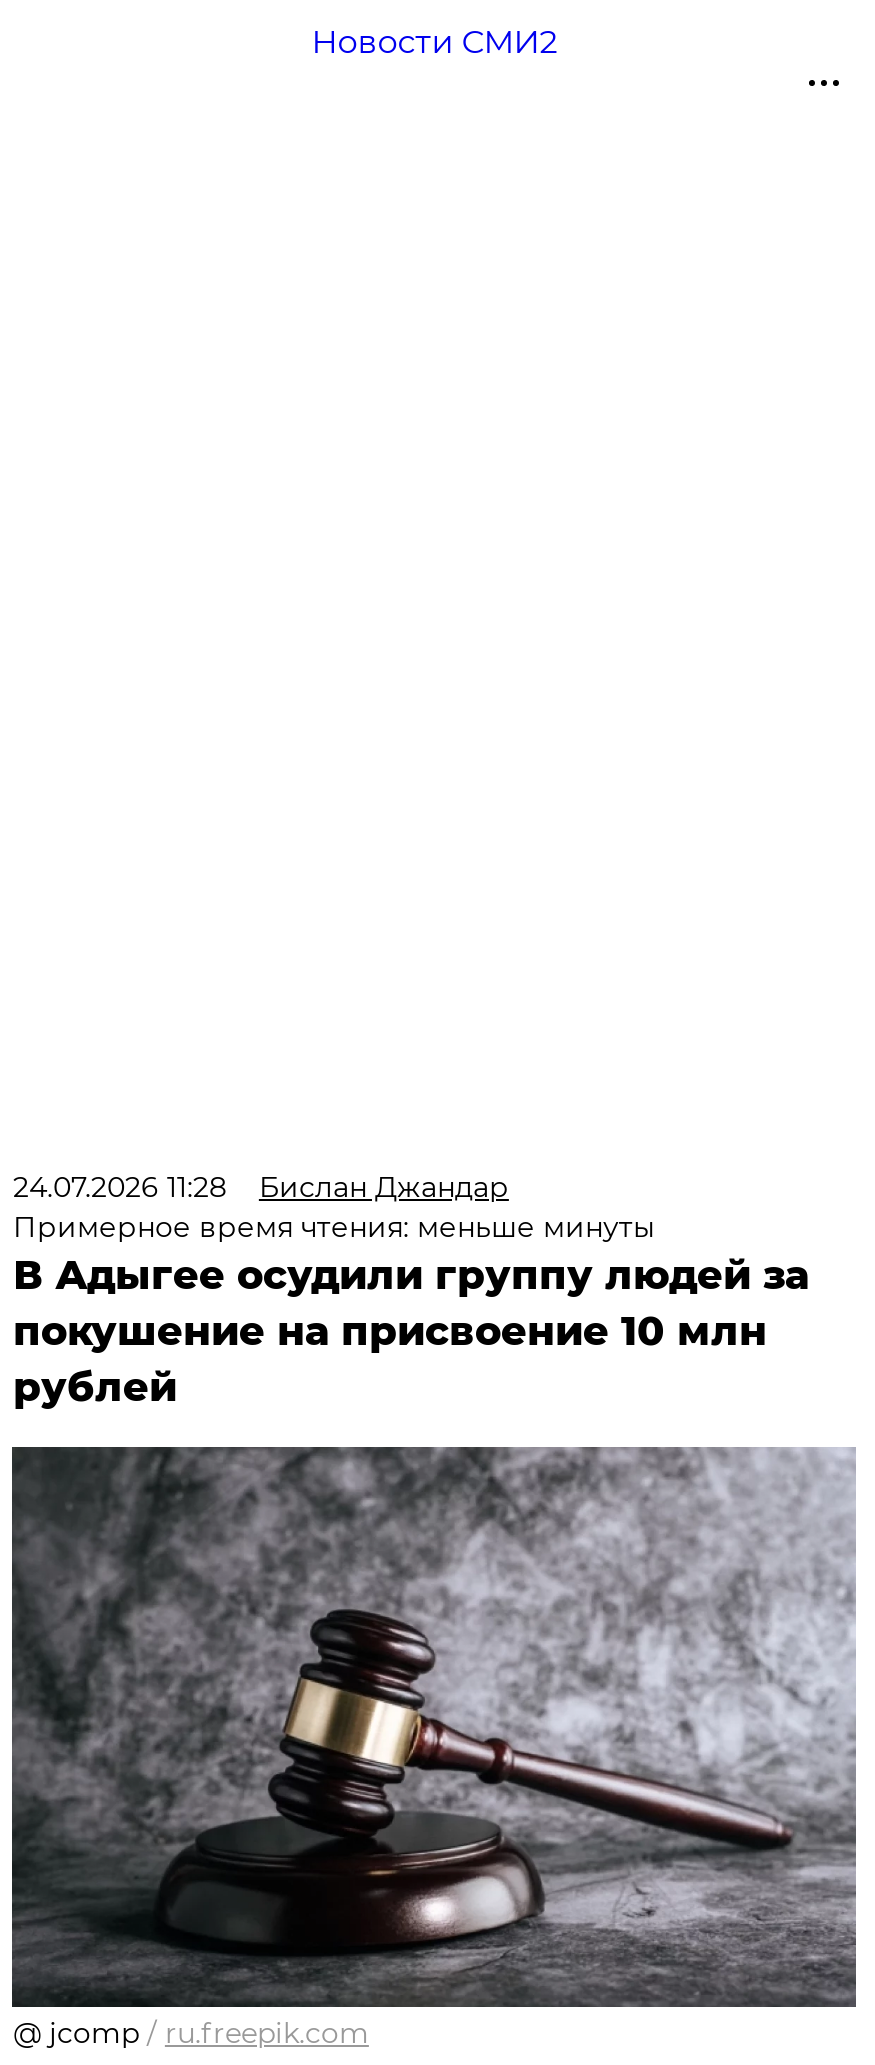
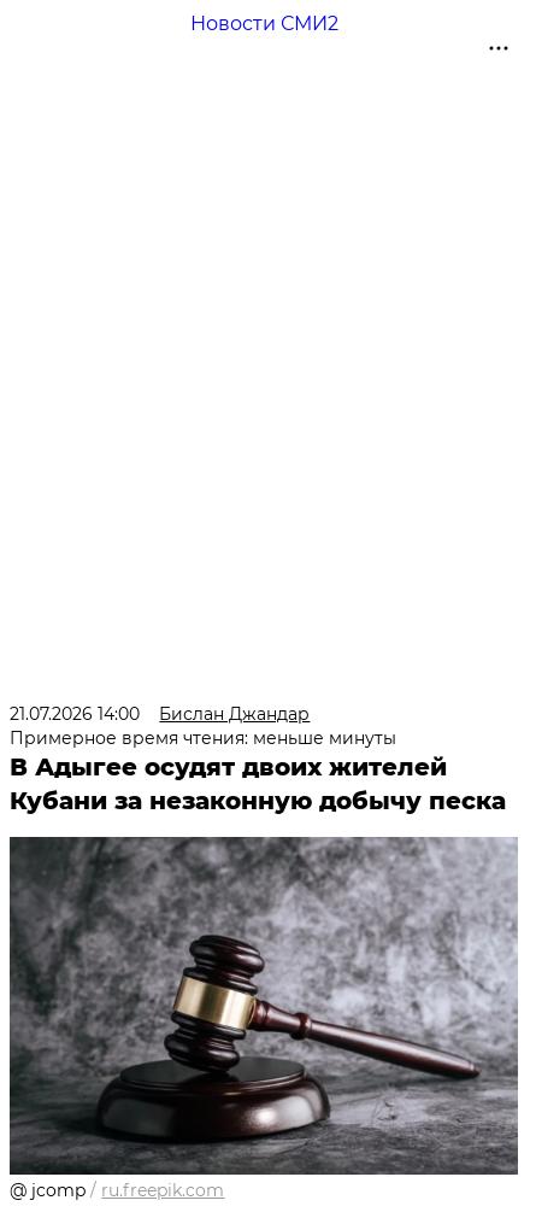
- 24.07.2026 11:28 Бислан Джандар
+ 21.07.2026 14:00 Бислан Джандар

- В Адыгее осудили группу людей за
- покушение на присвоение 10 млн
- рублей
+ В Адыгее осудят двоих жителей
+ Кубани за незаконную добычу песка
